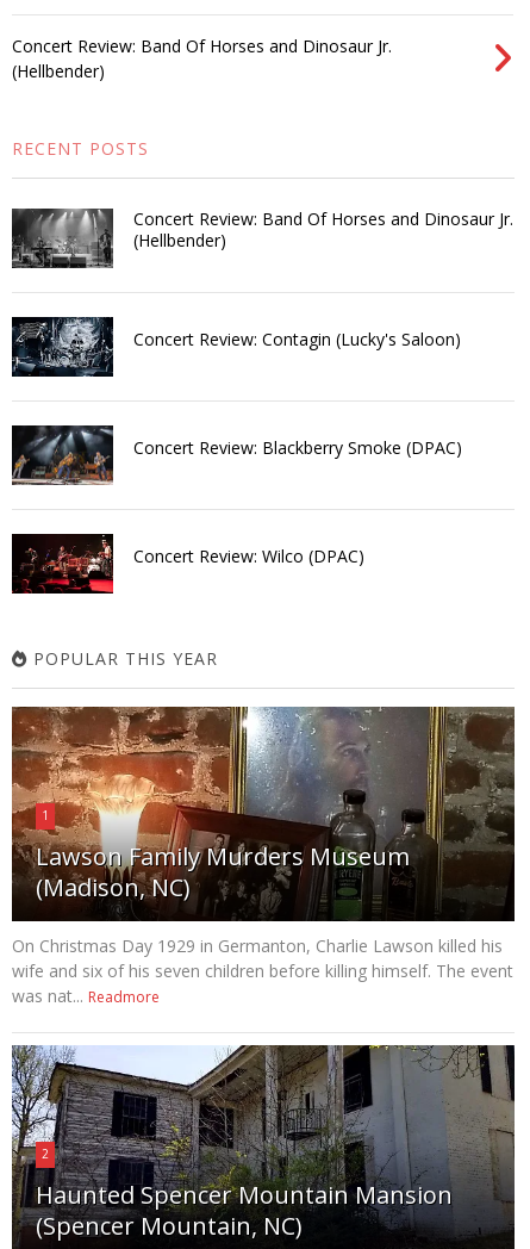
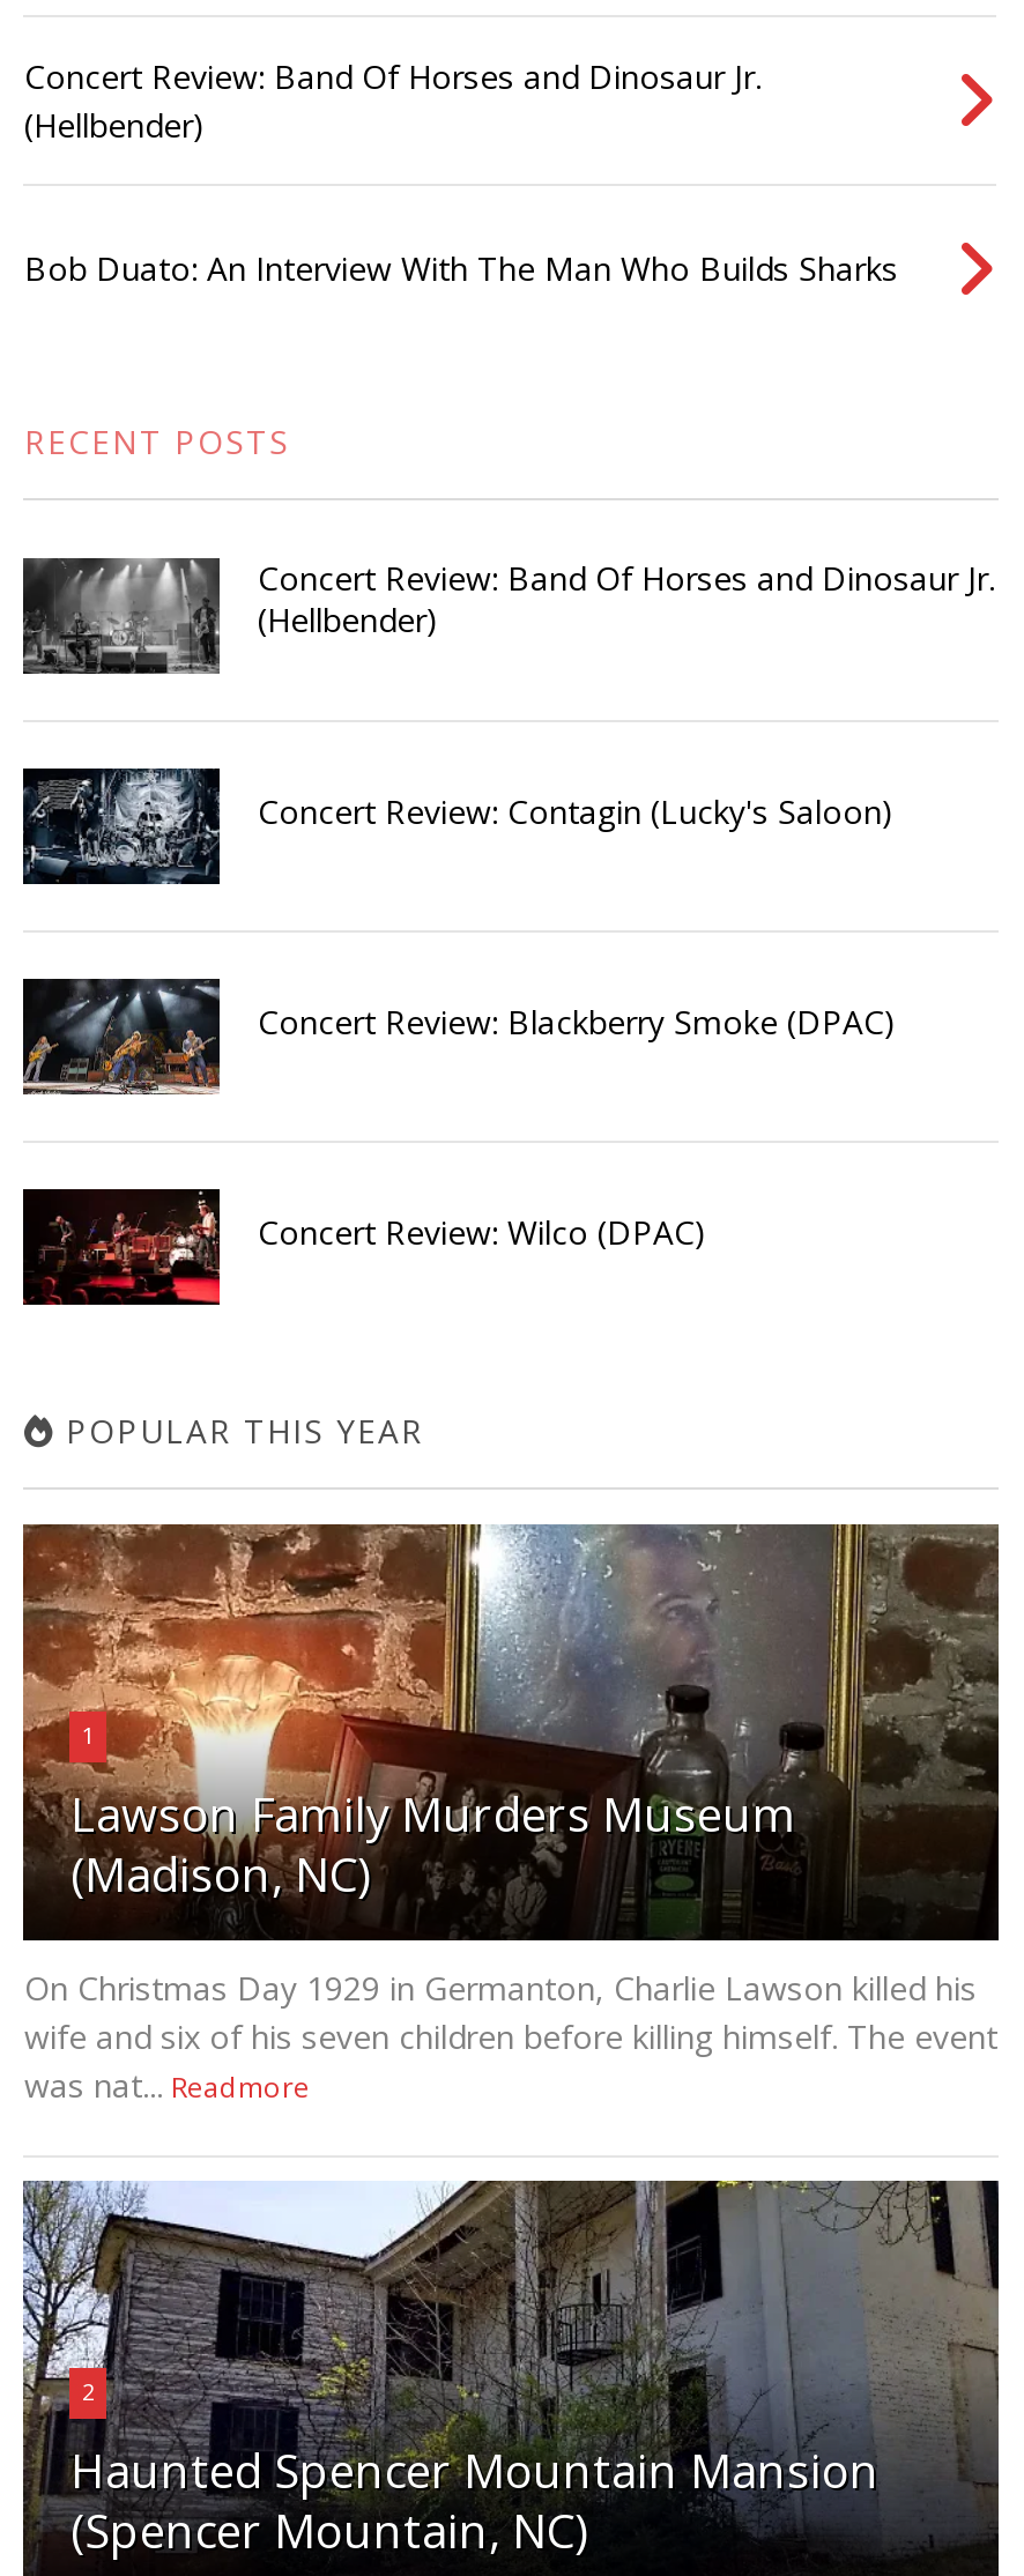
+ Bob Duato: An Interview With The Man Who Builds Sharks
